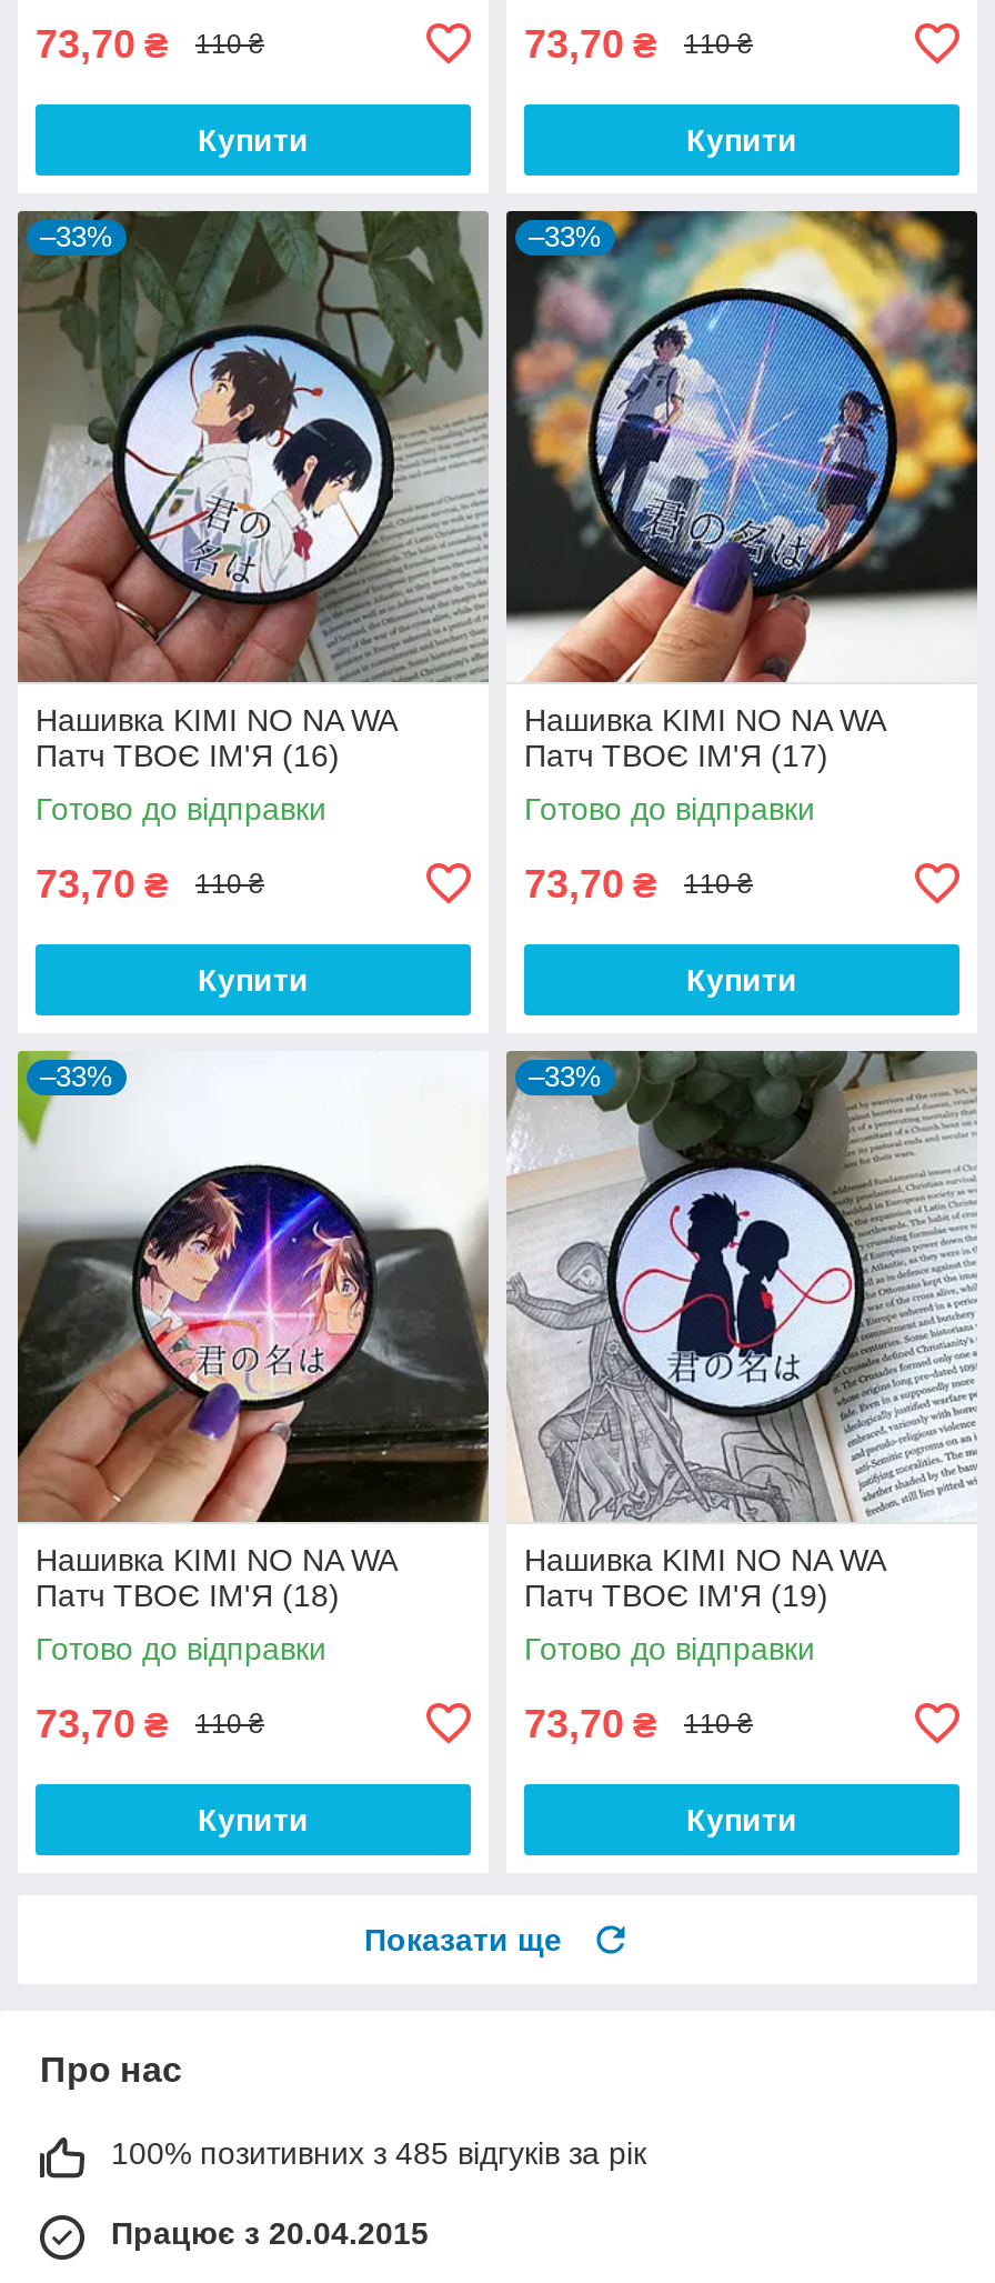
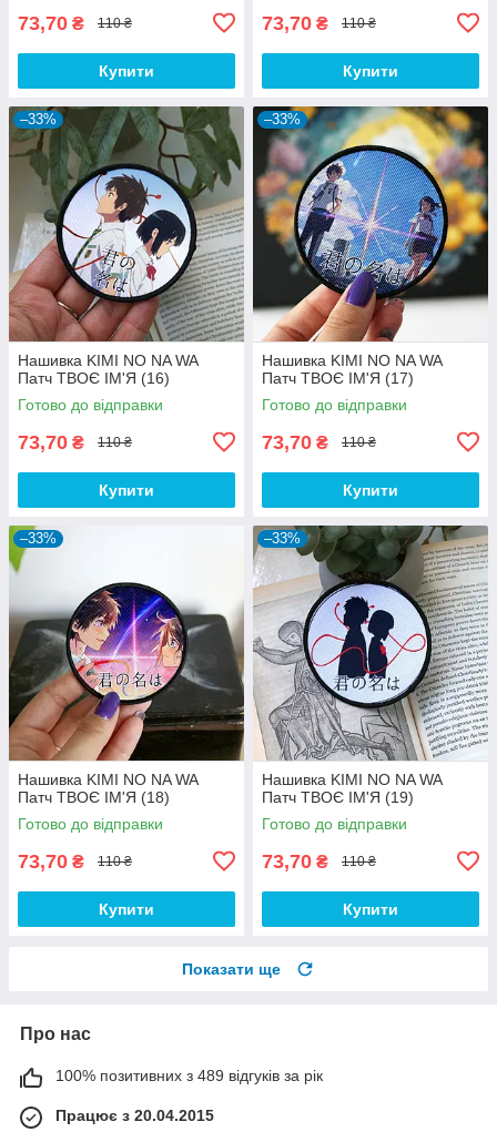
- 100% позитивних з 485 відгуків за рік
+ 100% позитивних з 489 відгуків за рік
